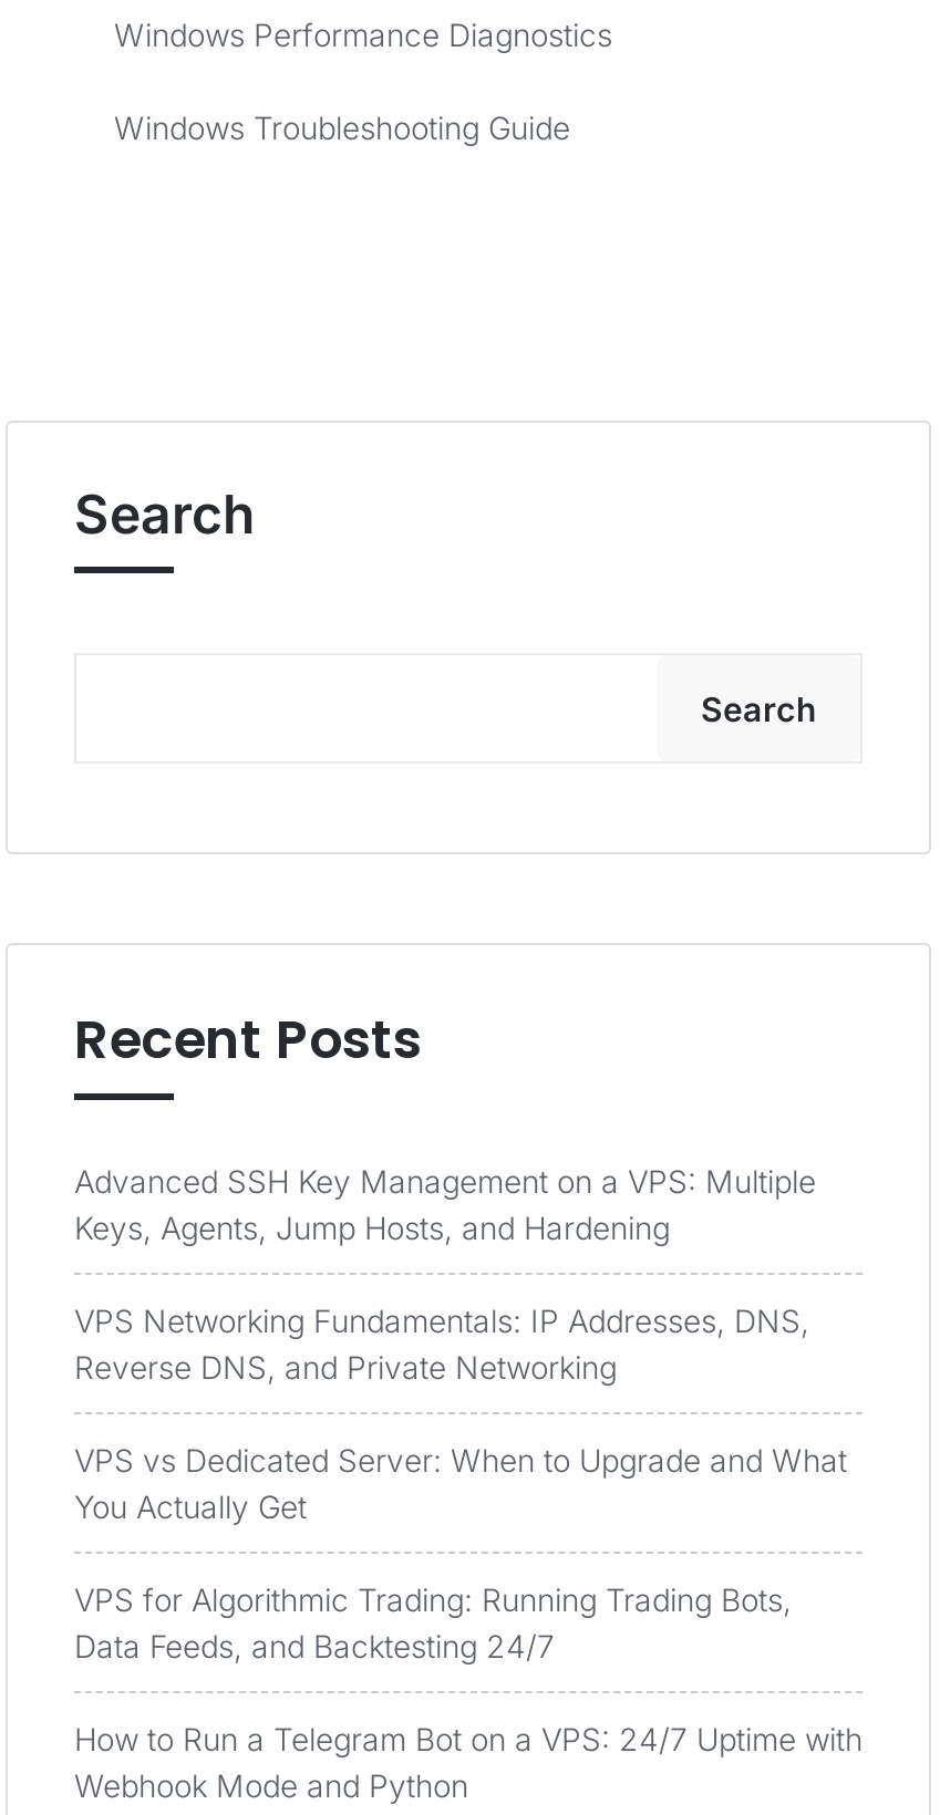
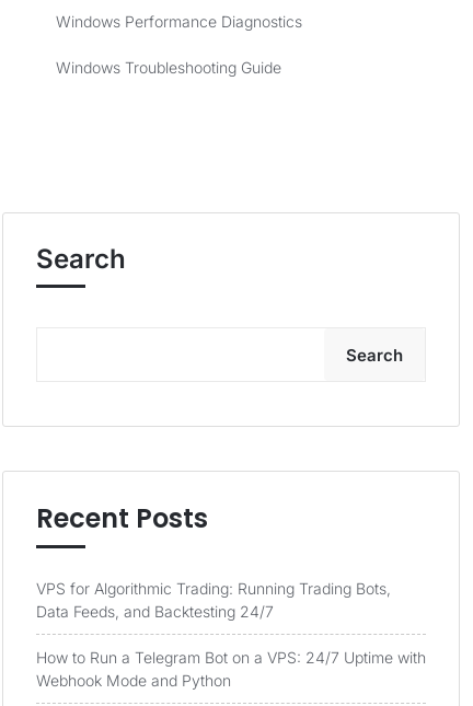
- Advanced SSH Key Management on a VPS: Multiple
- Keys, Agents, Jump Hosts, and Hardening
- VPS Networking Fundamentals: IP Addresses, DNS,
- Reverse DNS, and Private Networking
- VPS vs Dedicated Server: When to Upgrade and What
- You Actually Get
